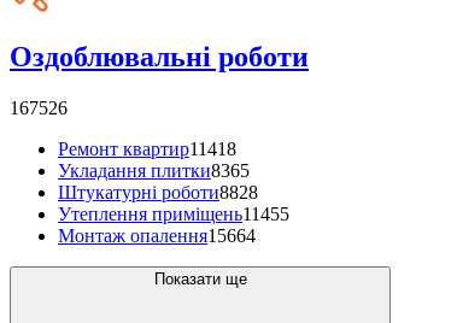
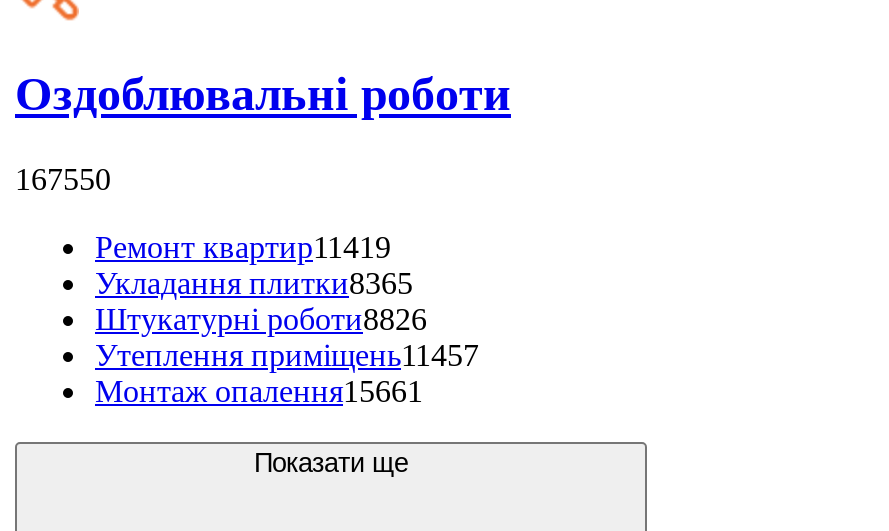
- 167526
+ 167550

- Ремонт квартир11418
+ Ремонт квартир11419

- Штукатурні роботи8828
+ Штукатурні роботи8826

- Утеплення приміщень11455
+ Утеплення приміщень11457

- Монтаж опалення15664
+ Монтаж опалення15661
